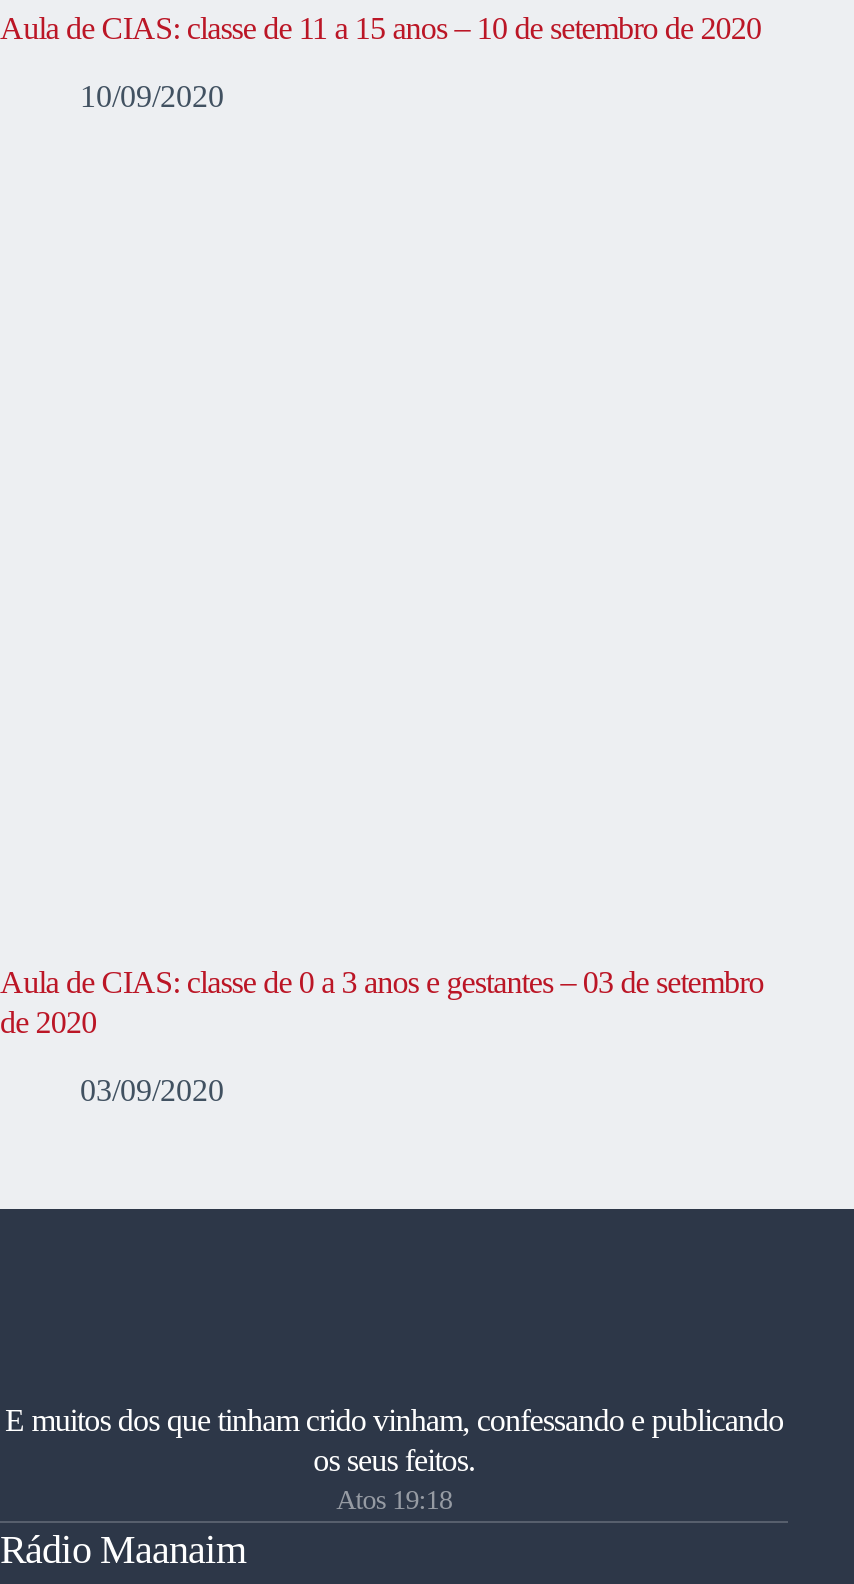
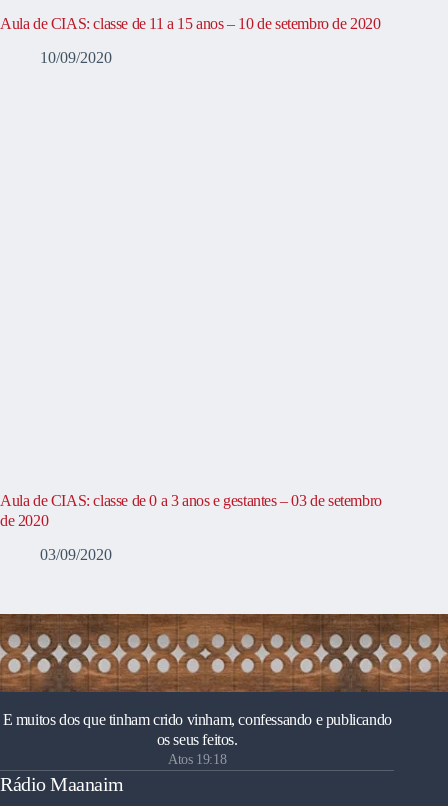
+ [image]
